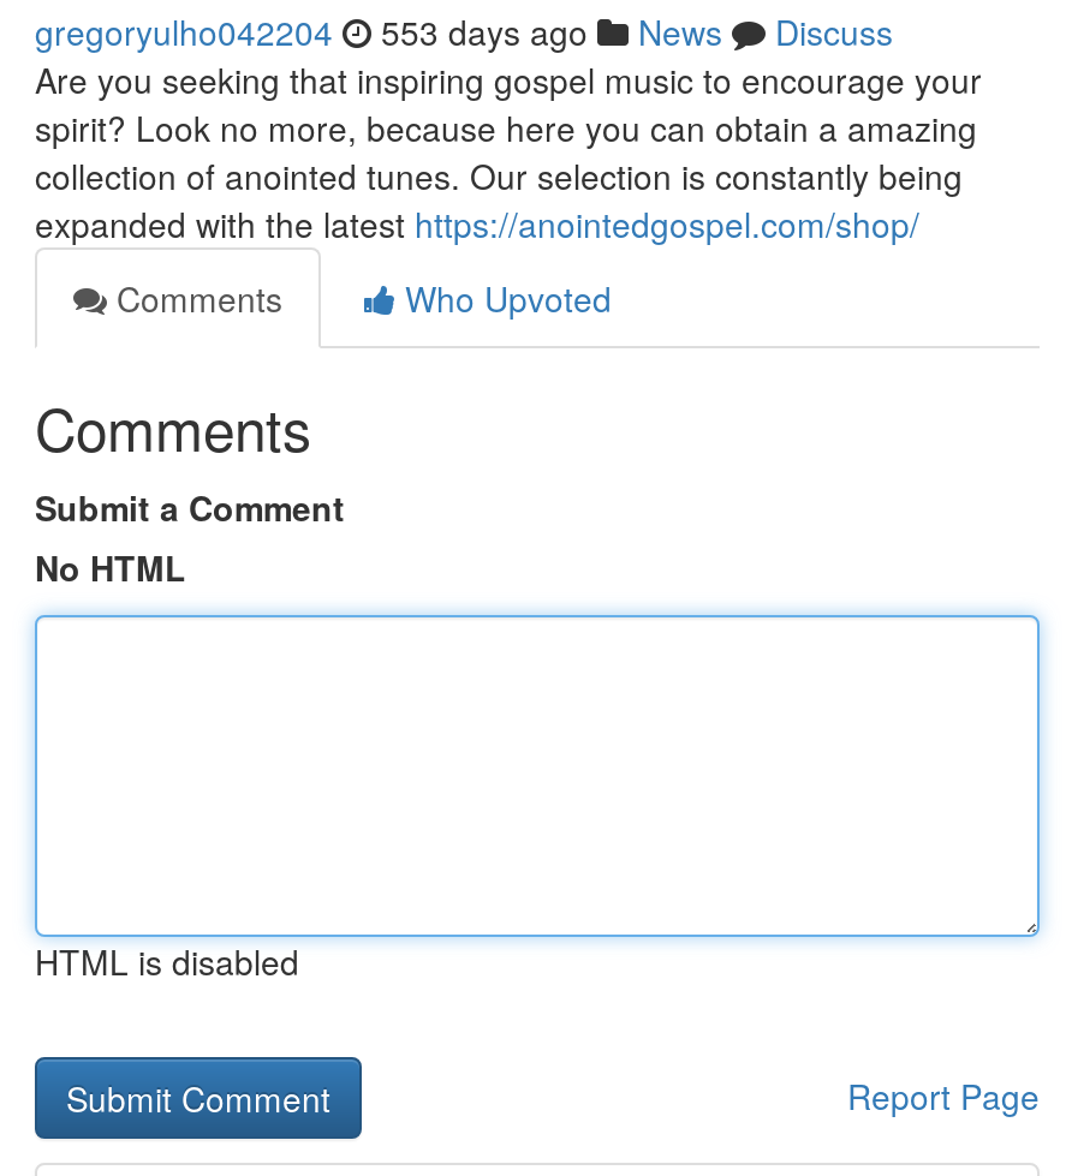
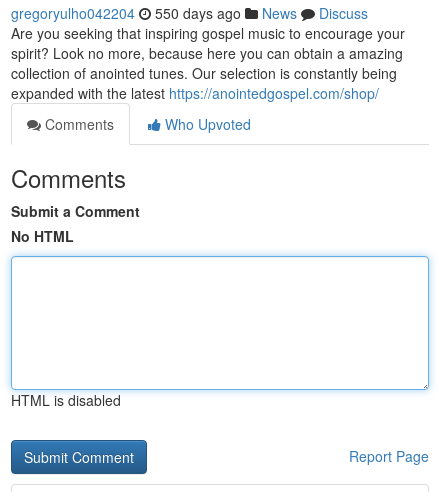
- gregoryulho042204 553 days ago News Discuss
+ gregoryulho042204 550 days ago News Discuss
